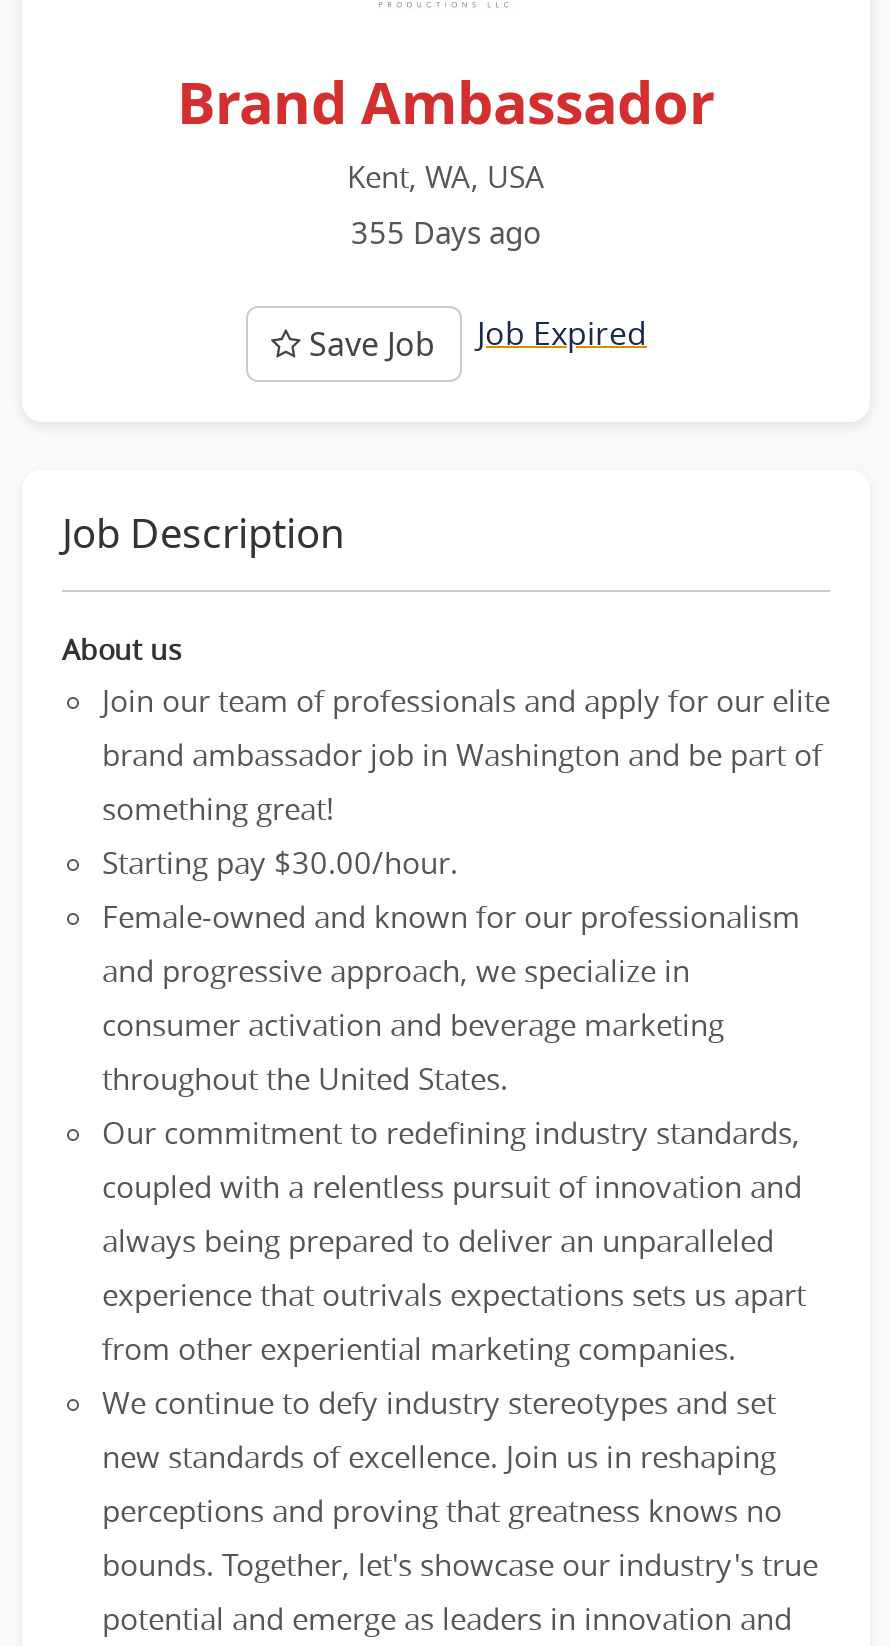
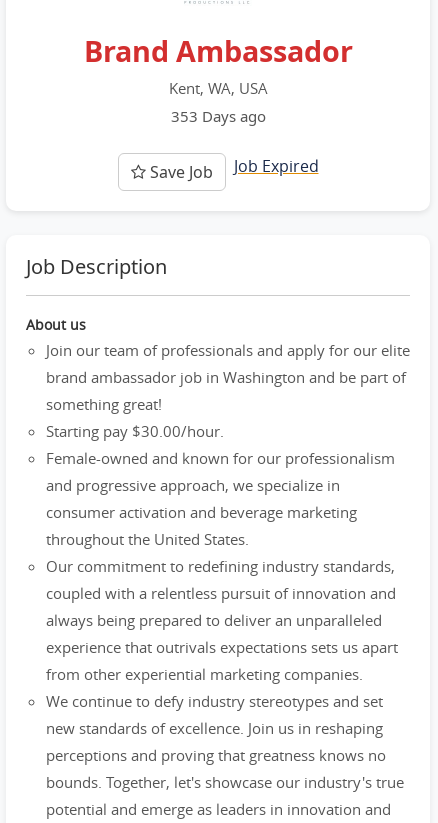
- 355 Days ago
+ 353 Days ago
